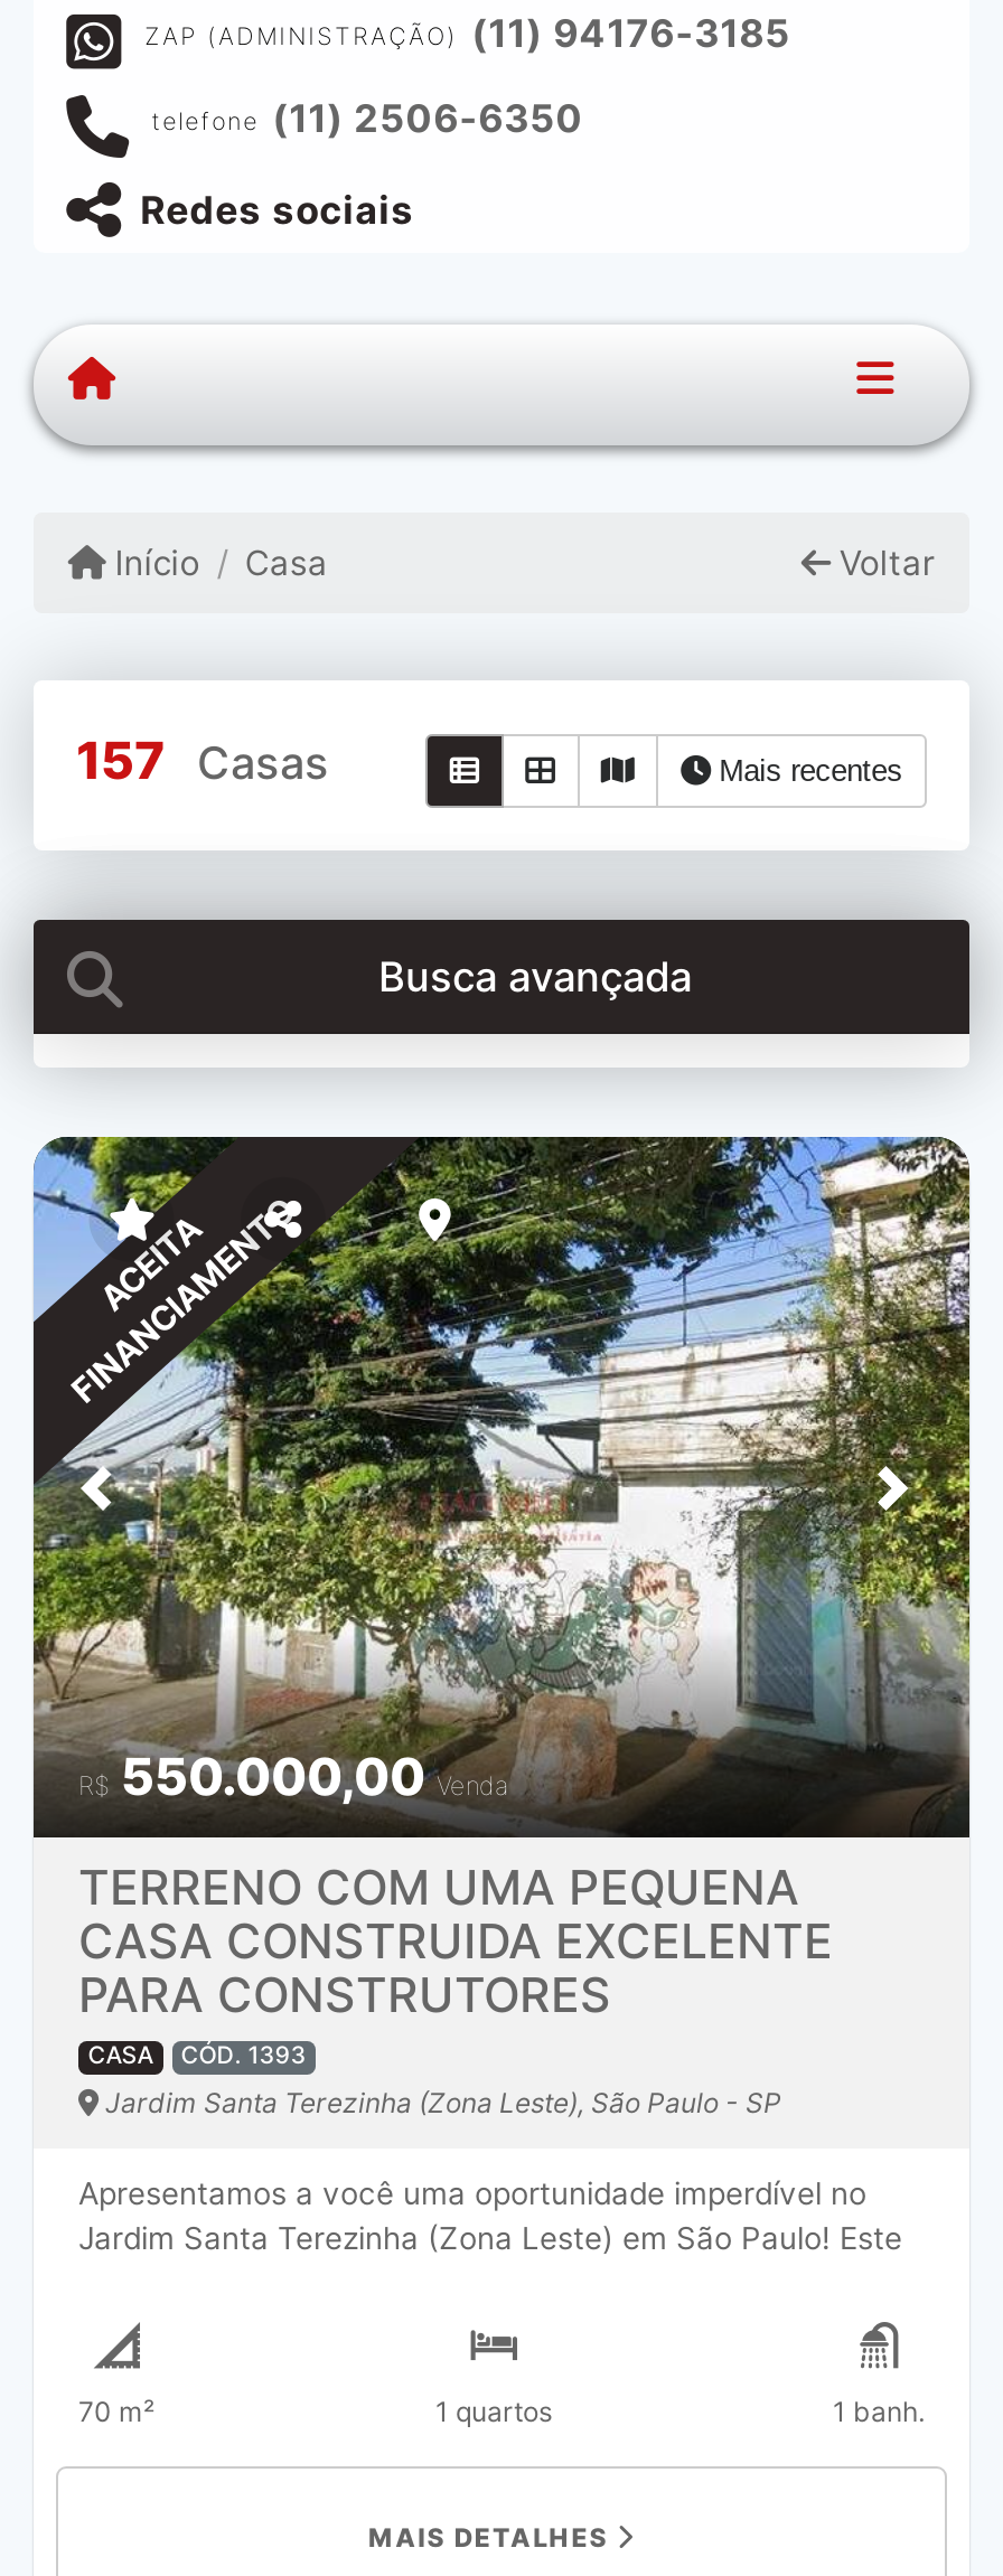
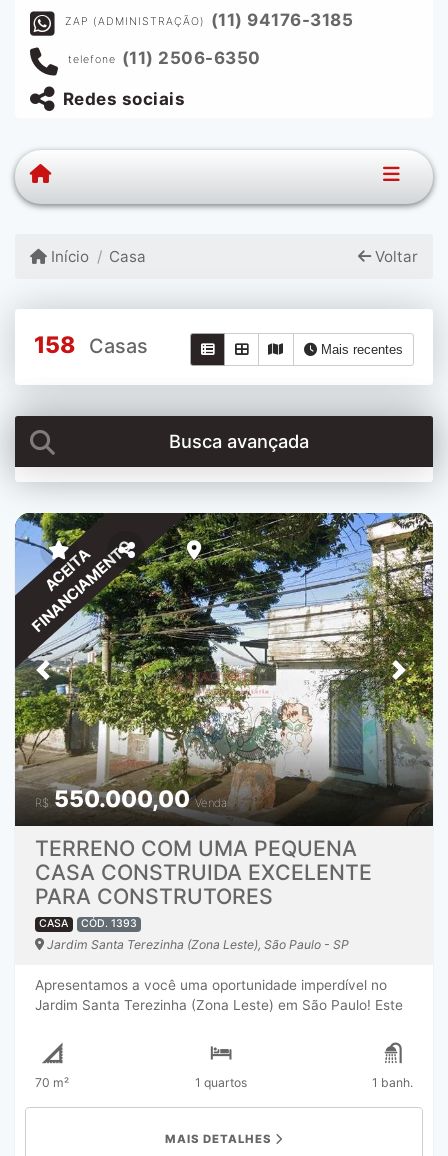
- 157 Casas
+ 158 Casas
